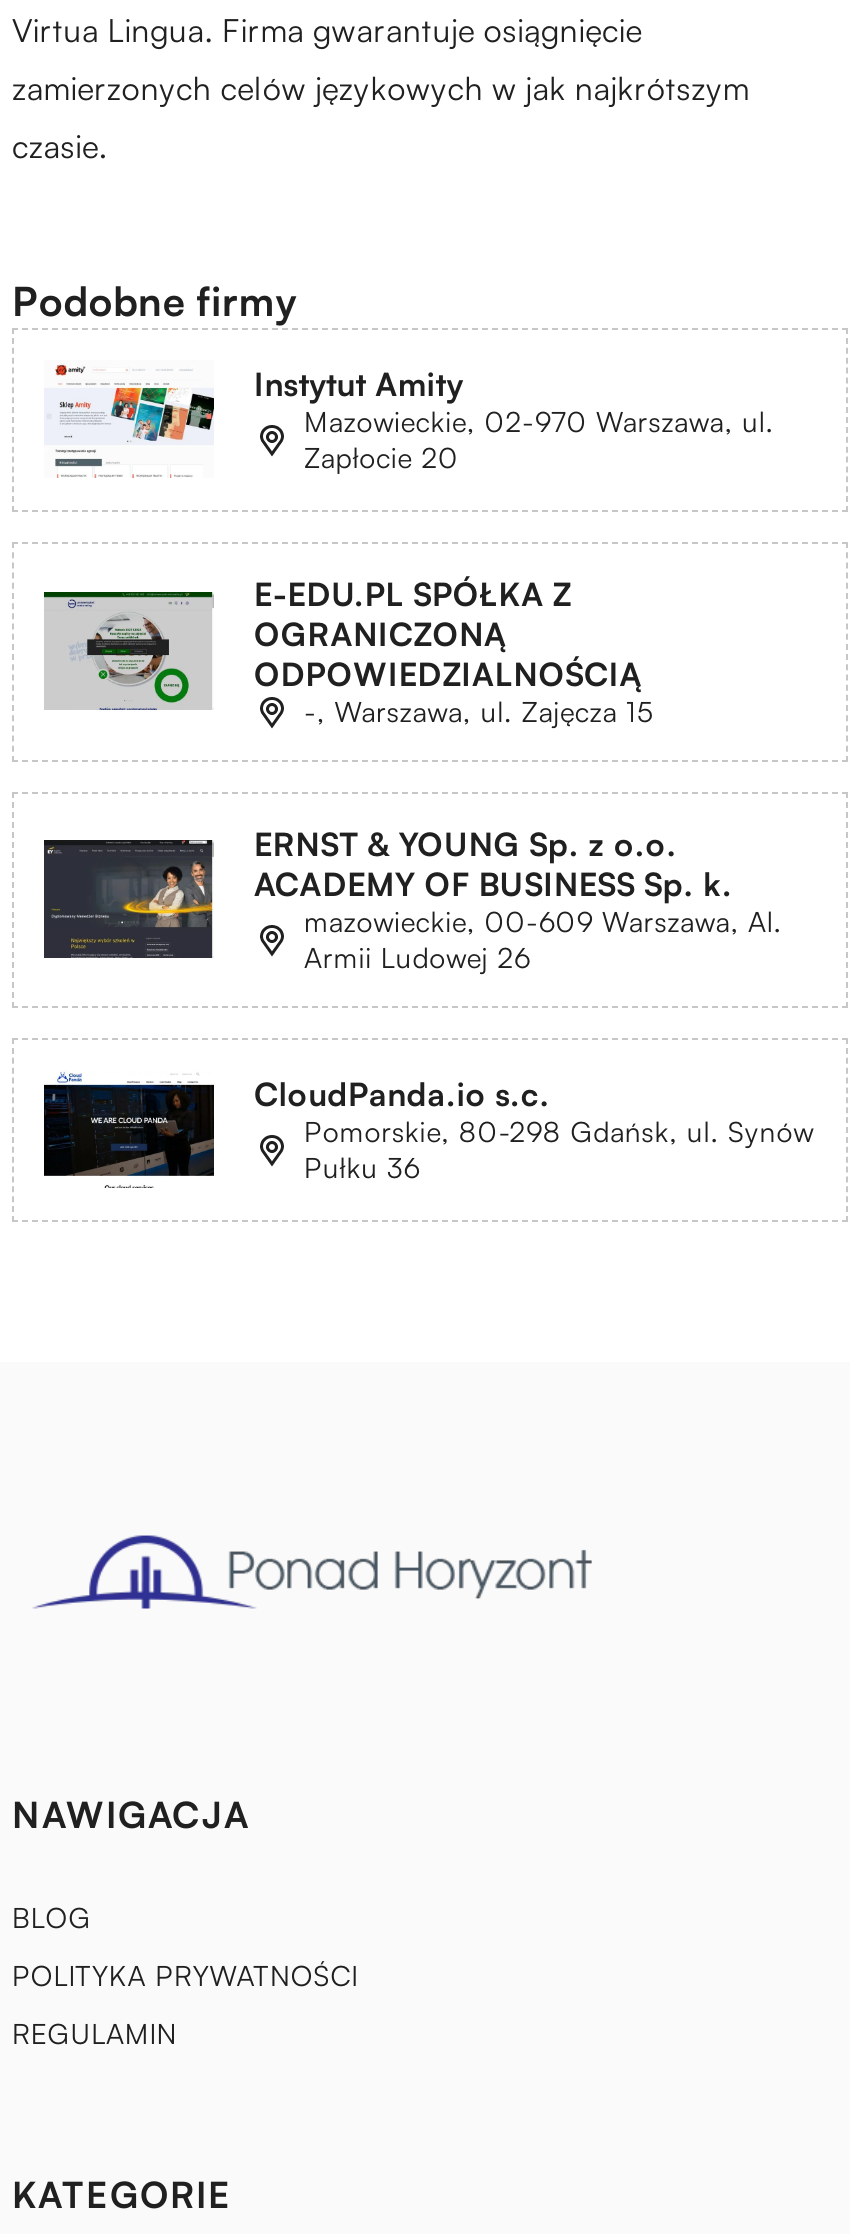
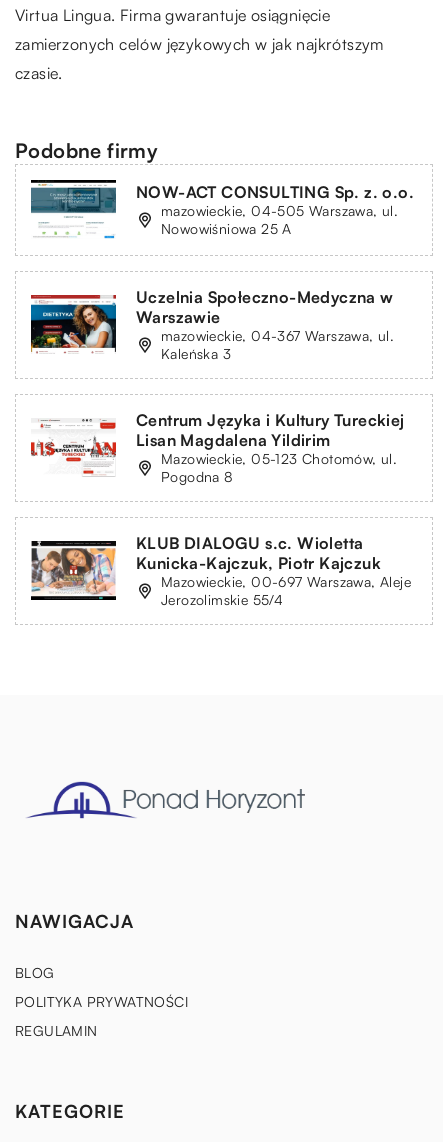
- [image]
- Instytut Amity
- Mazowieckie, 02-970 Warszawa, ul.
- Zapłocie 20
+ [image]
+ NOW-ACT CONSULTING Sp. z. o.o.
+ mazowieckie, 04-505 Warszawa, ul.
+ Nowowiśniowa 25 A

- [image]
- E-EDU.PL SPÓŁKA Z
- OGRANICZONĄ
- ODPOWIEDZIALNOŚCIĄ
- -, Warszawa, ul. Zajęcza 15
+ [image]
+ Uczelnia Społeczno-Medyczna w
+ Warszawie
+ mazowieckie, 04-367 Warszawa, ul.
+ Kaleńska 3

- [image]
- ERNST & YOUNG Sp. z o.o.
- ACADEMY OF BUSINESS Sp. k.
- mazowieckie, 00-609 Warszawa, Al.
- Armii Ludowej 26
+ [image]
+ Centrum Języka i Kultury Tureckiej
+ Lisan Magdalena Yildirim
+ Mazowieckie, 05-123 Chotomów, ul.
+ Pogodna 8

- [image]
- CloudPanda.io s.c.
- Pomorskie, 80-298 Gdańsk, ul. Synów
- Pułku 36
+ [image]
+ KLUB DIALOGU s.c. Wioletta
+ Kunicka-Kajczuk, Piotr Kajczuk
+ Mazowieckie, 00-697 Warszawa, Aleje
+ Jerozolimskie 55/4
